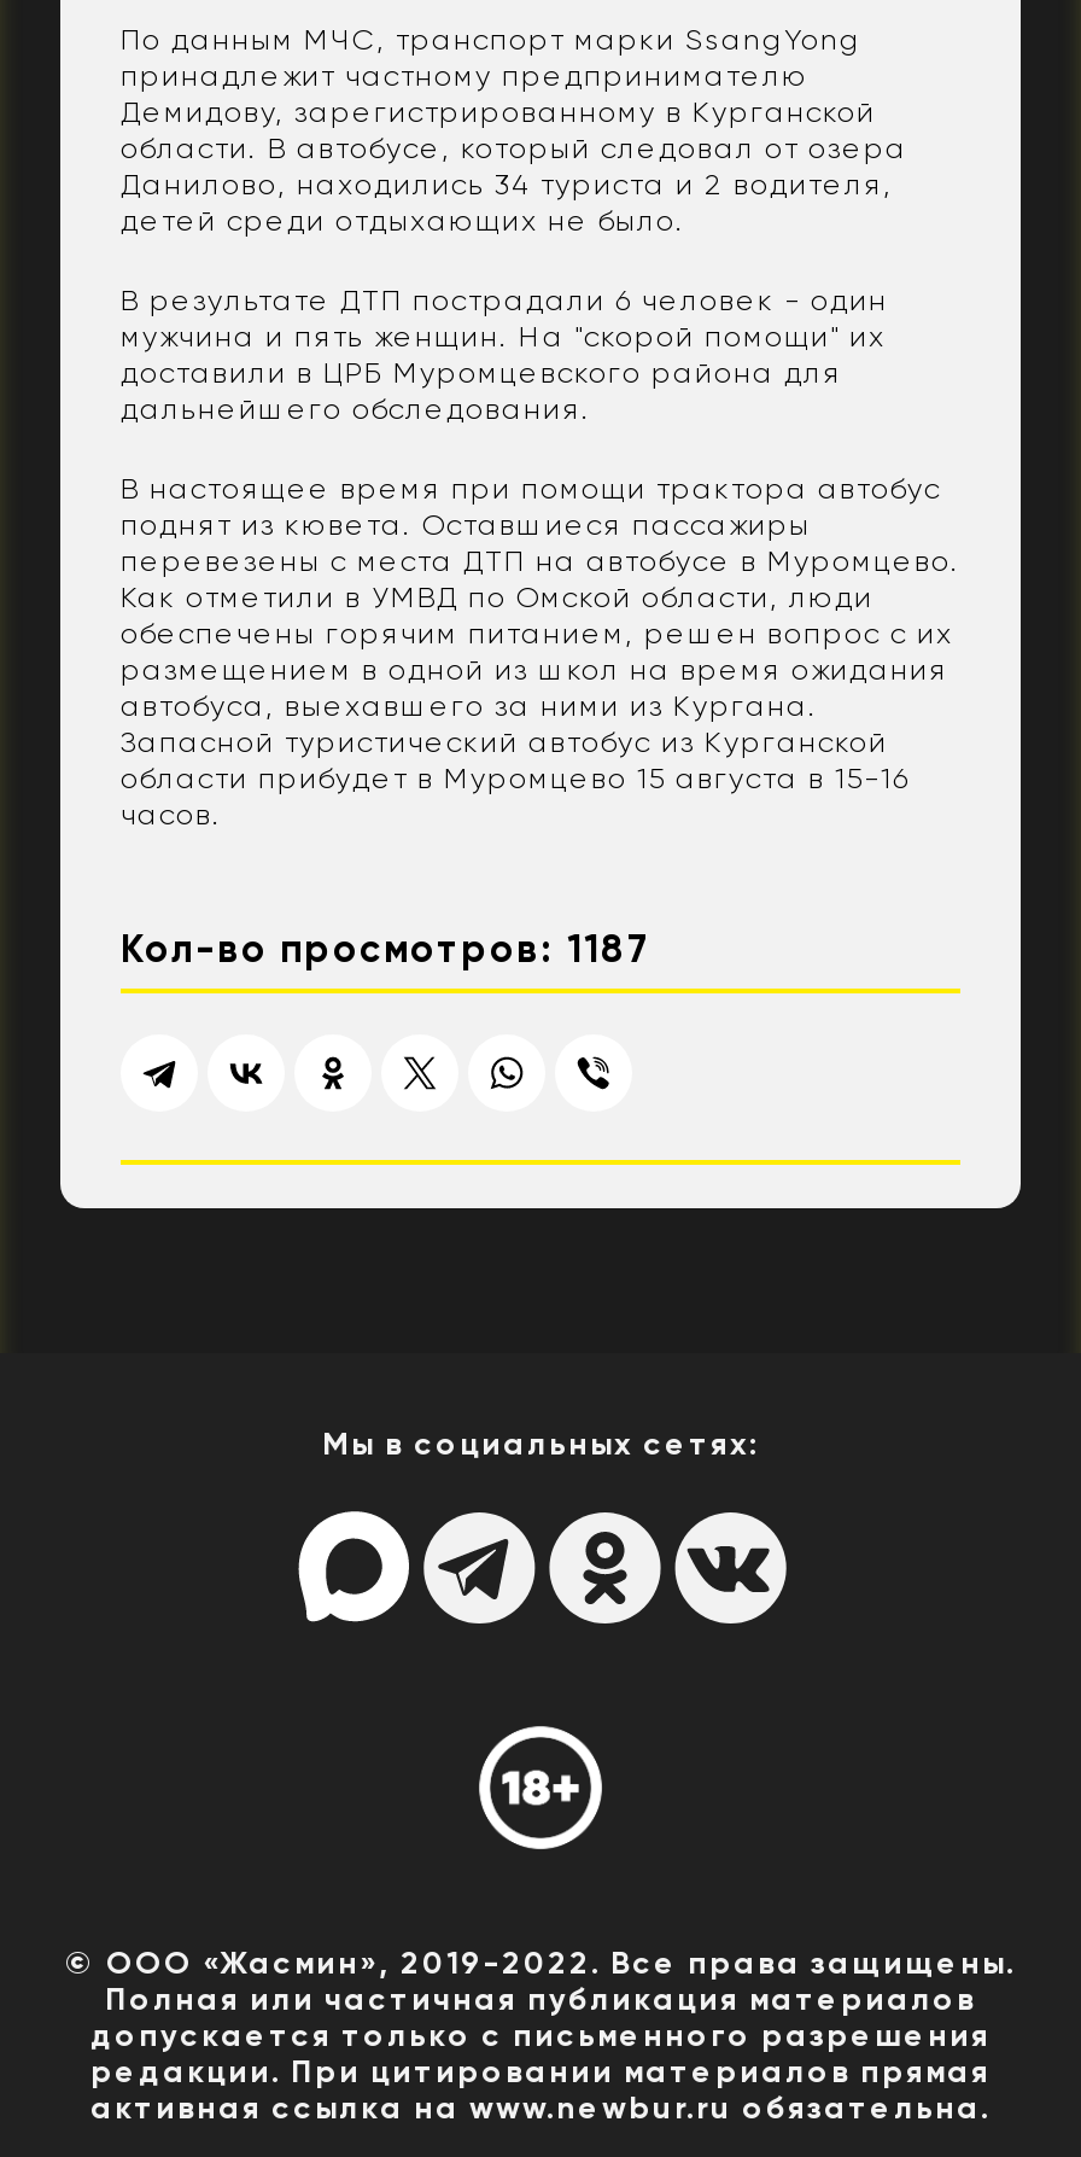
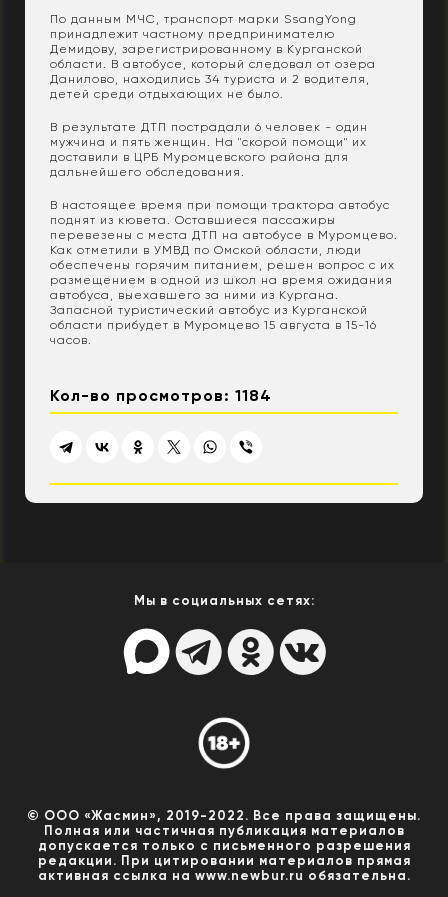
- Кол-во просмотров: 1187
+ Кол-во просмотров: 1184
